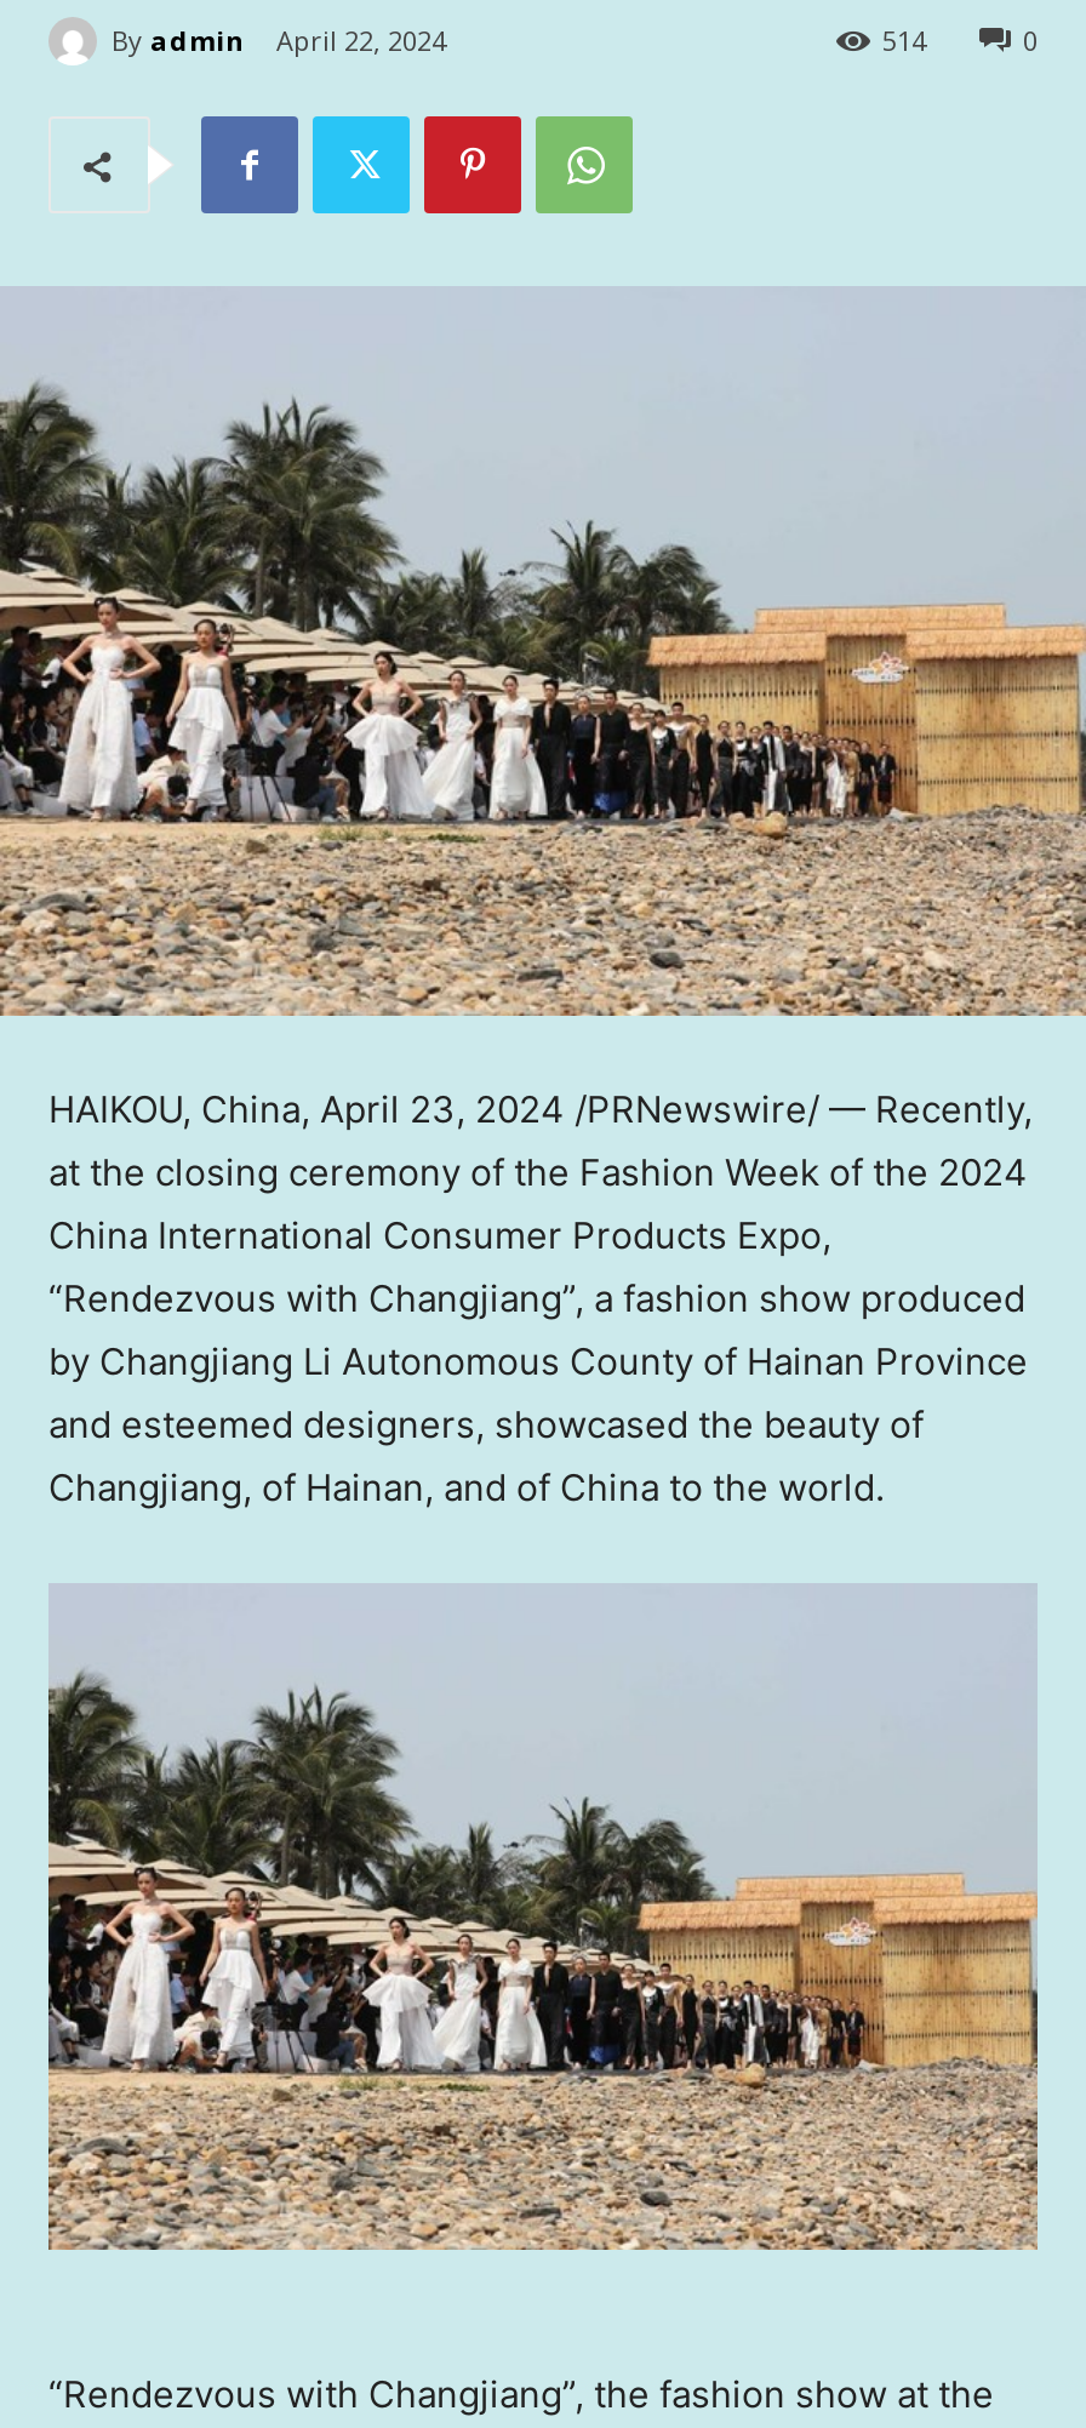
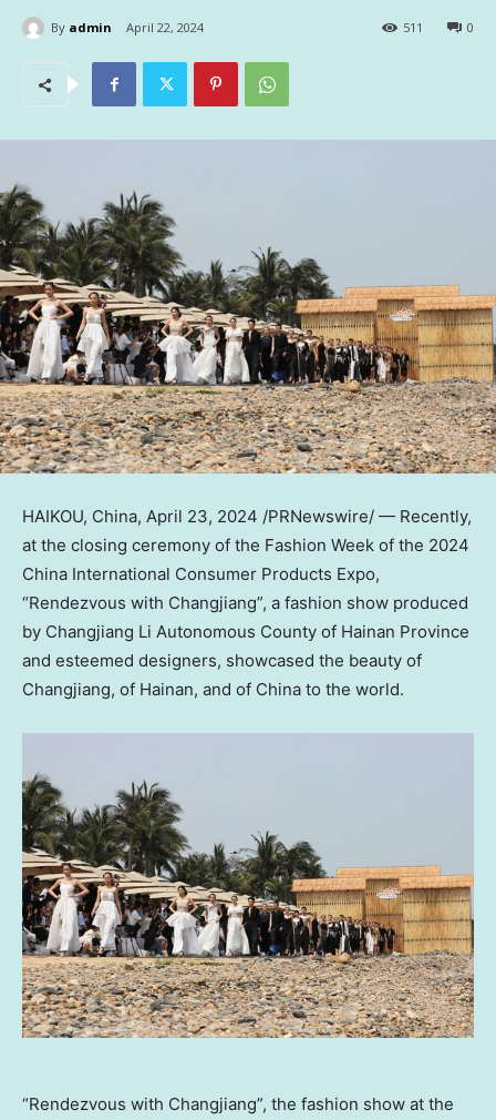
- 514
+ 511
